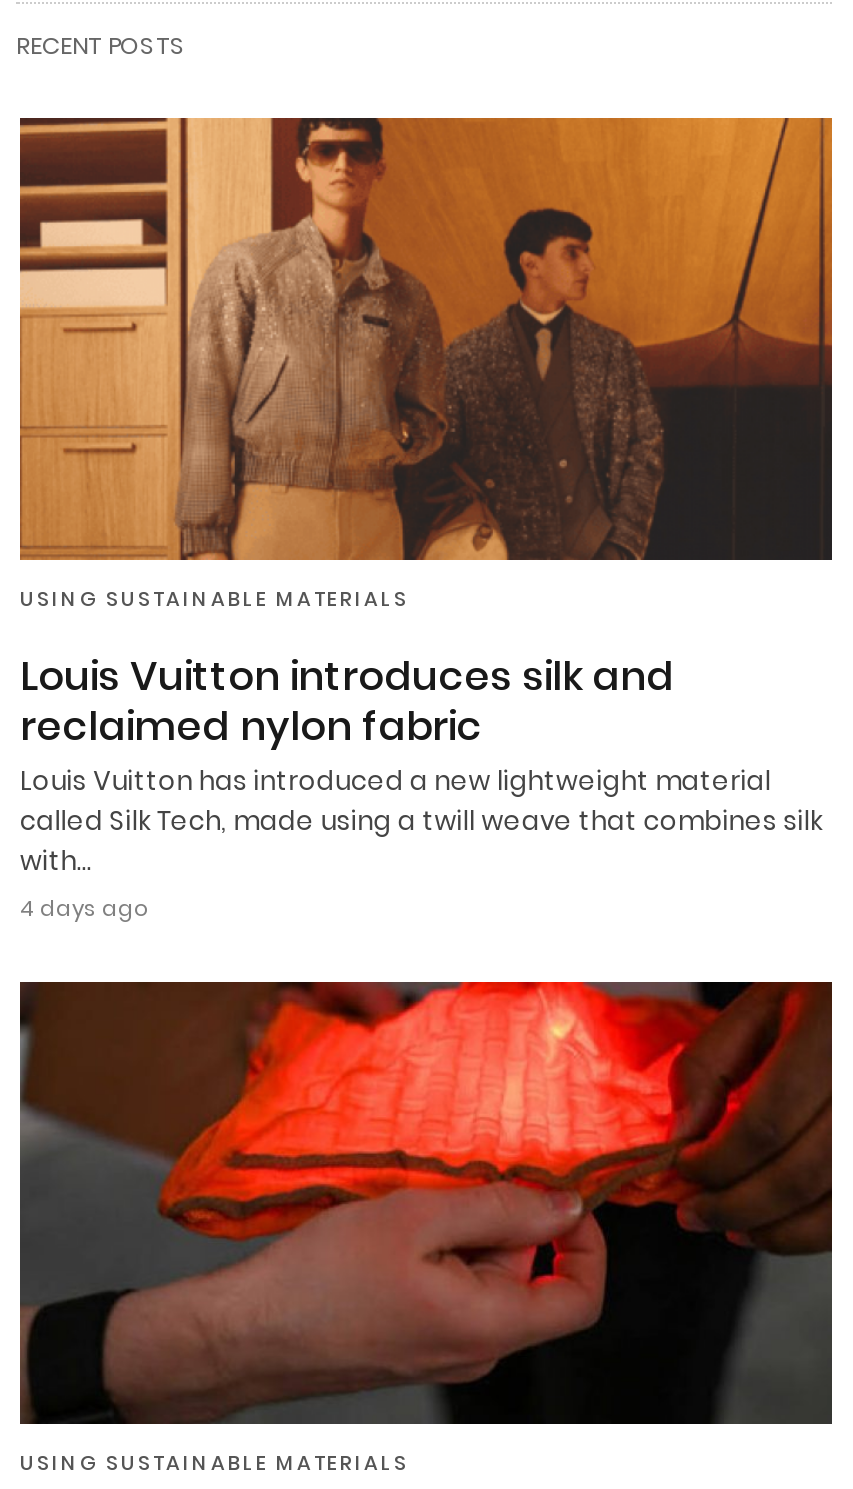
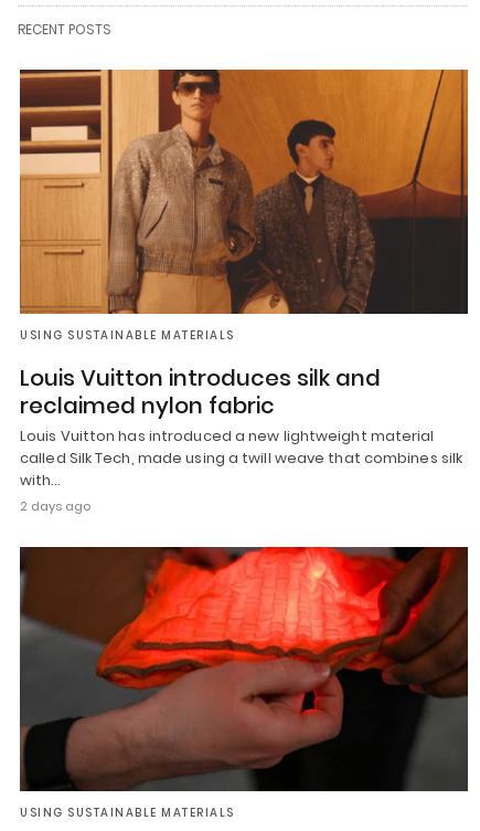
- 4 days ago
+ 2 days ago
